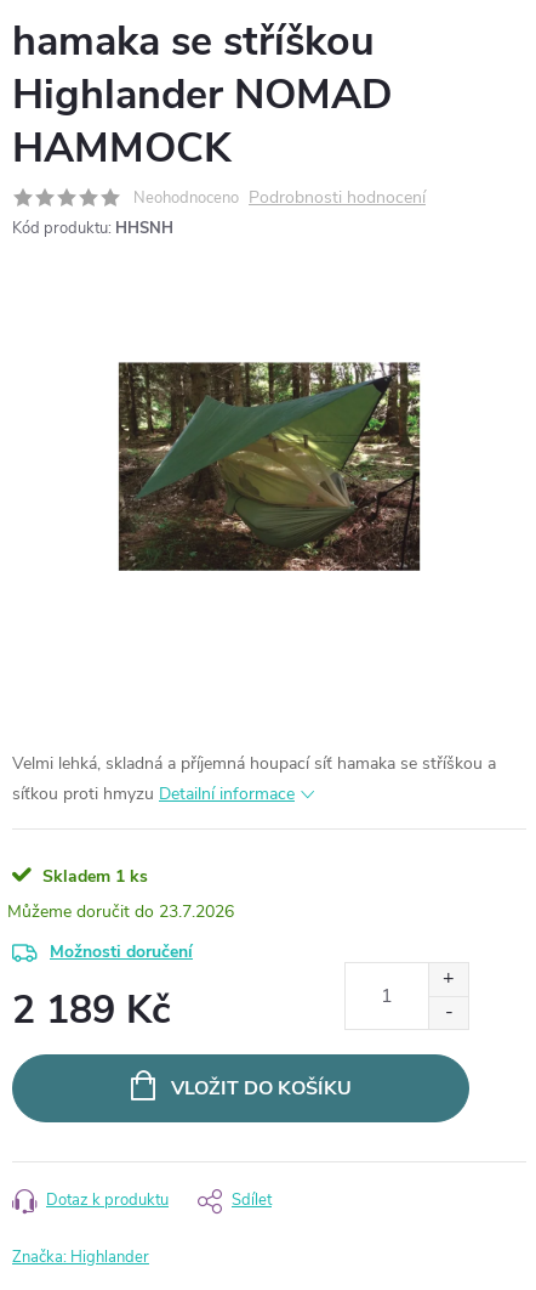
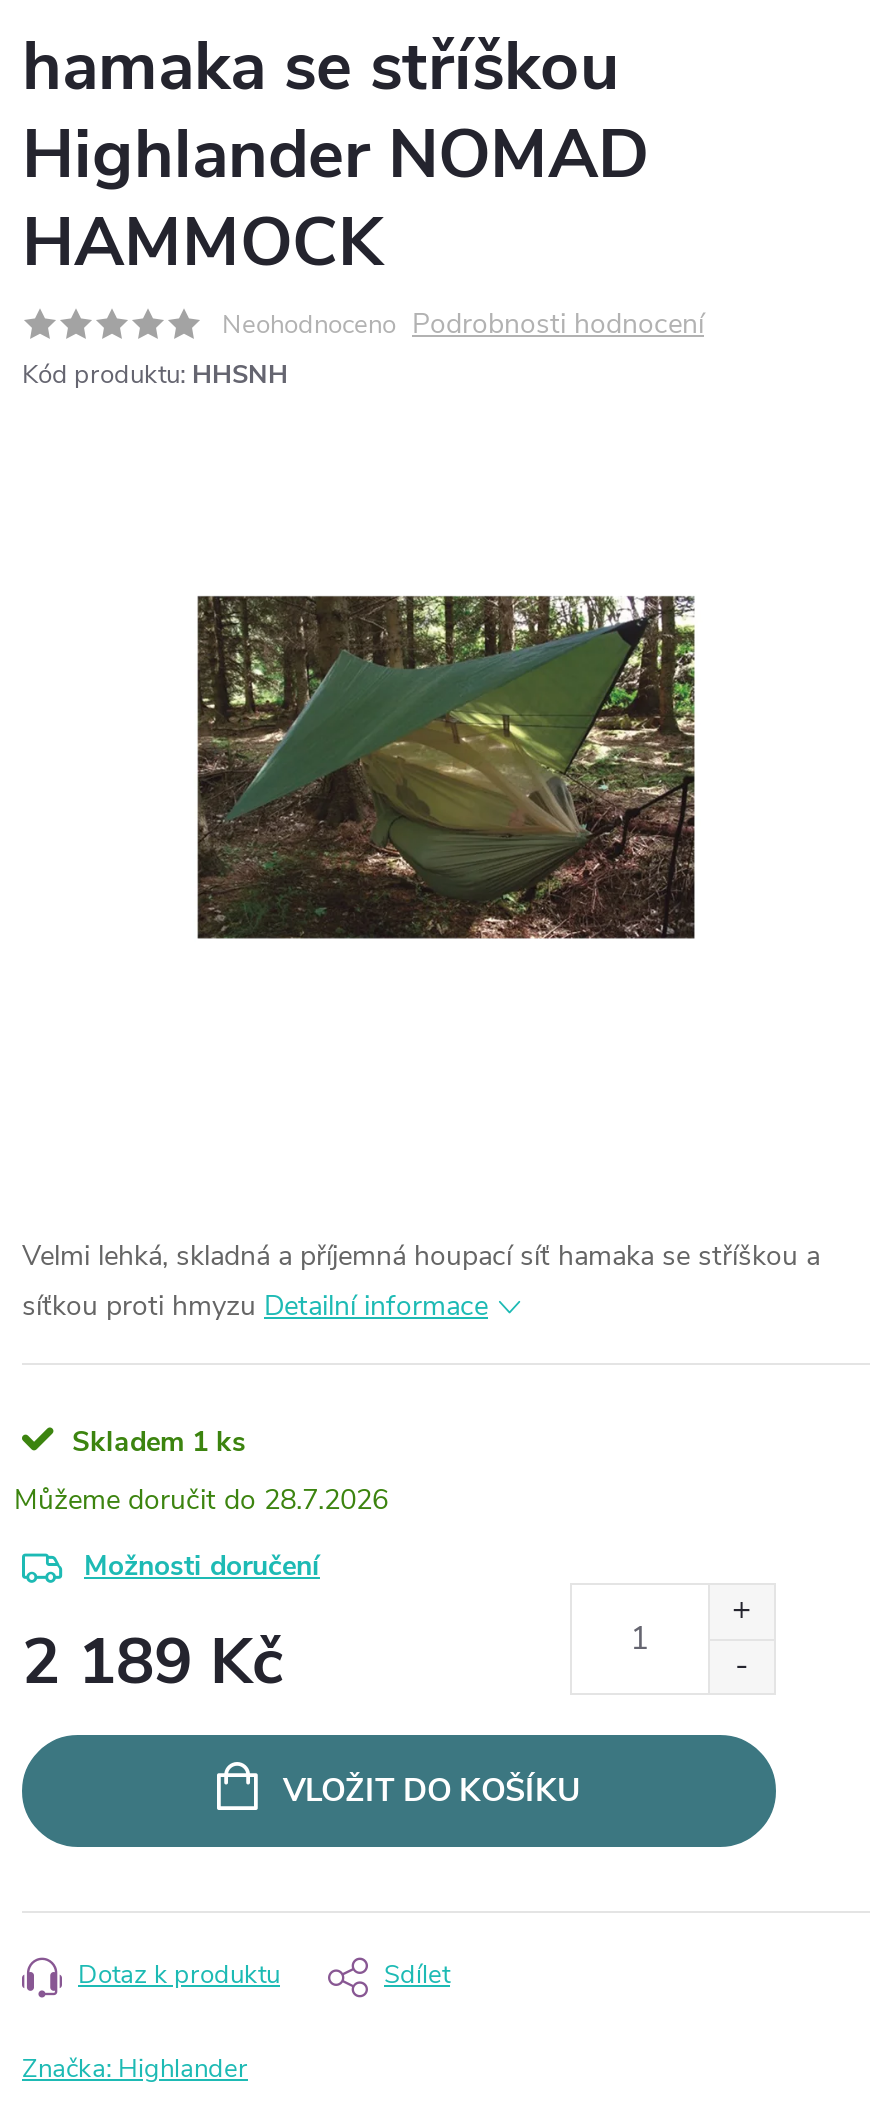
- 23.7.2026
+ 28.7.2026
